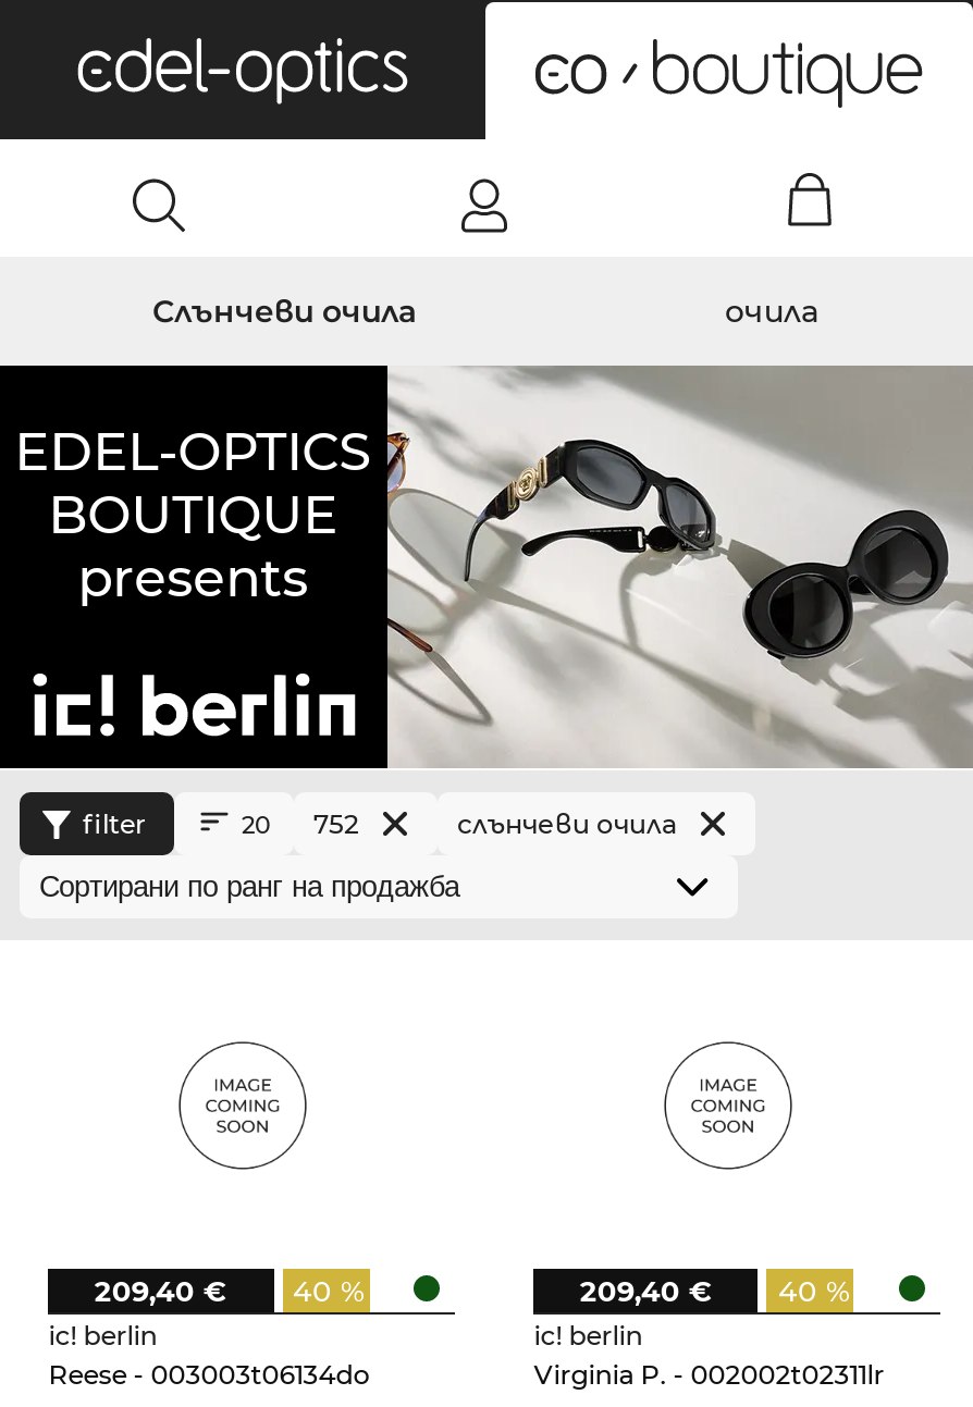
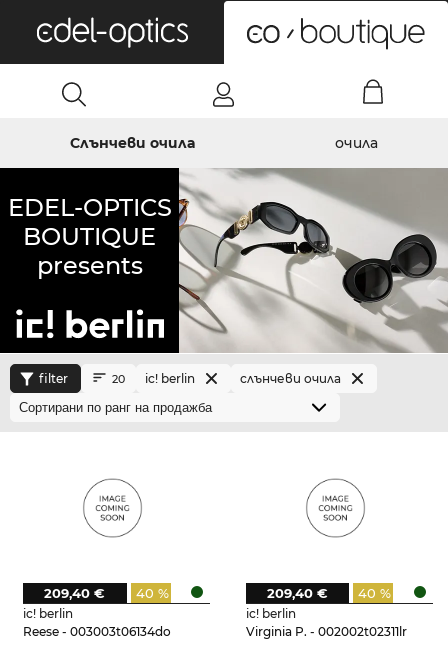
- 752
+ ic! berlin
